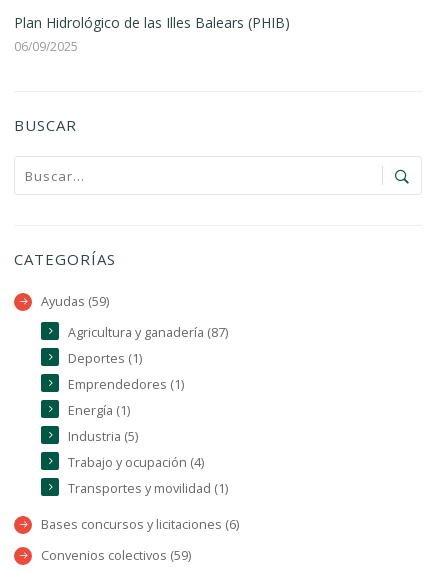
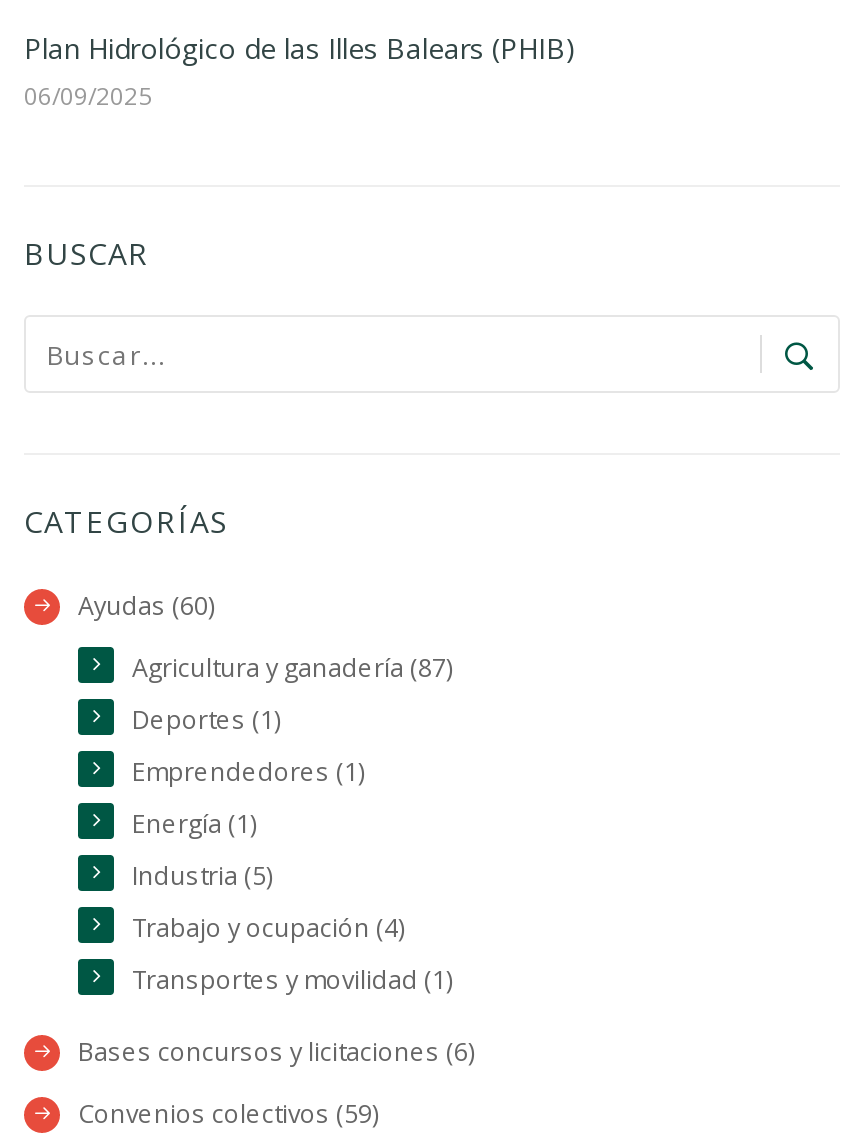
- Ayudas (59)
+ Ayudas (60)
